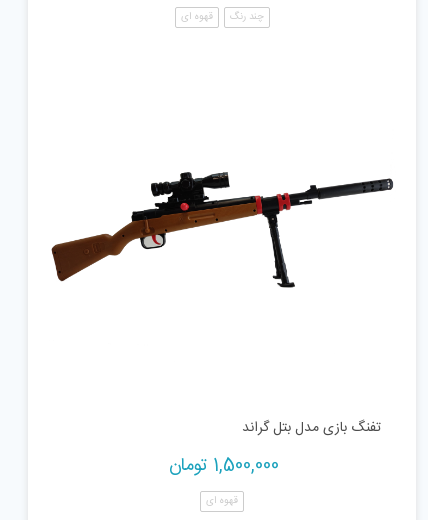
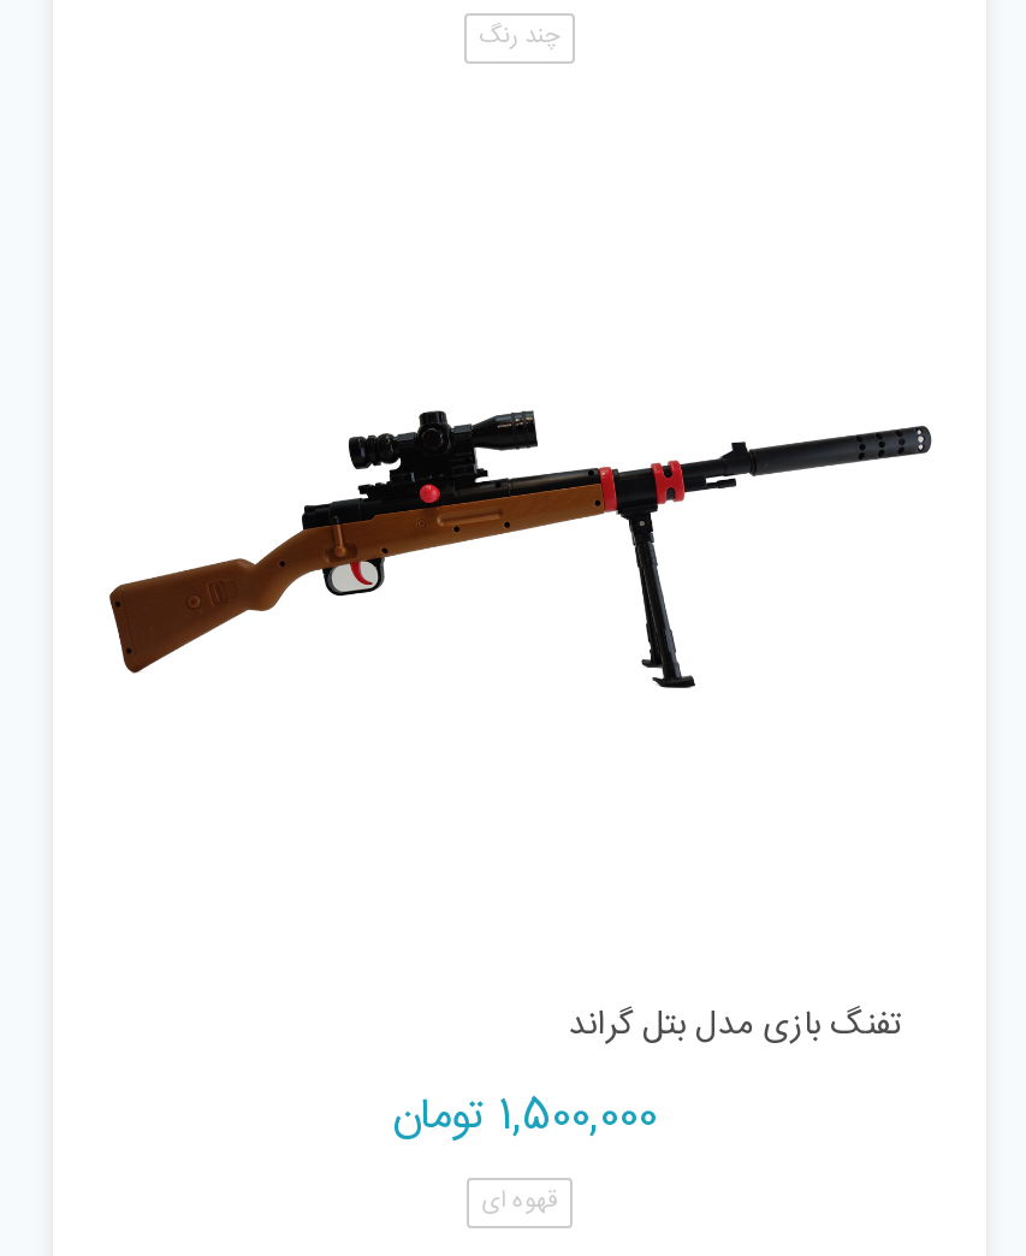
- قهوه ای
